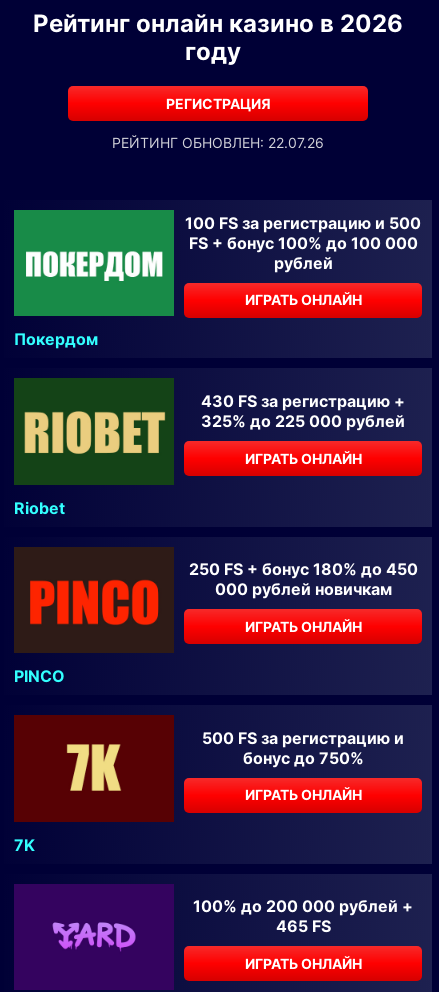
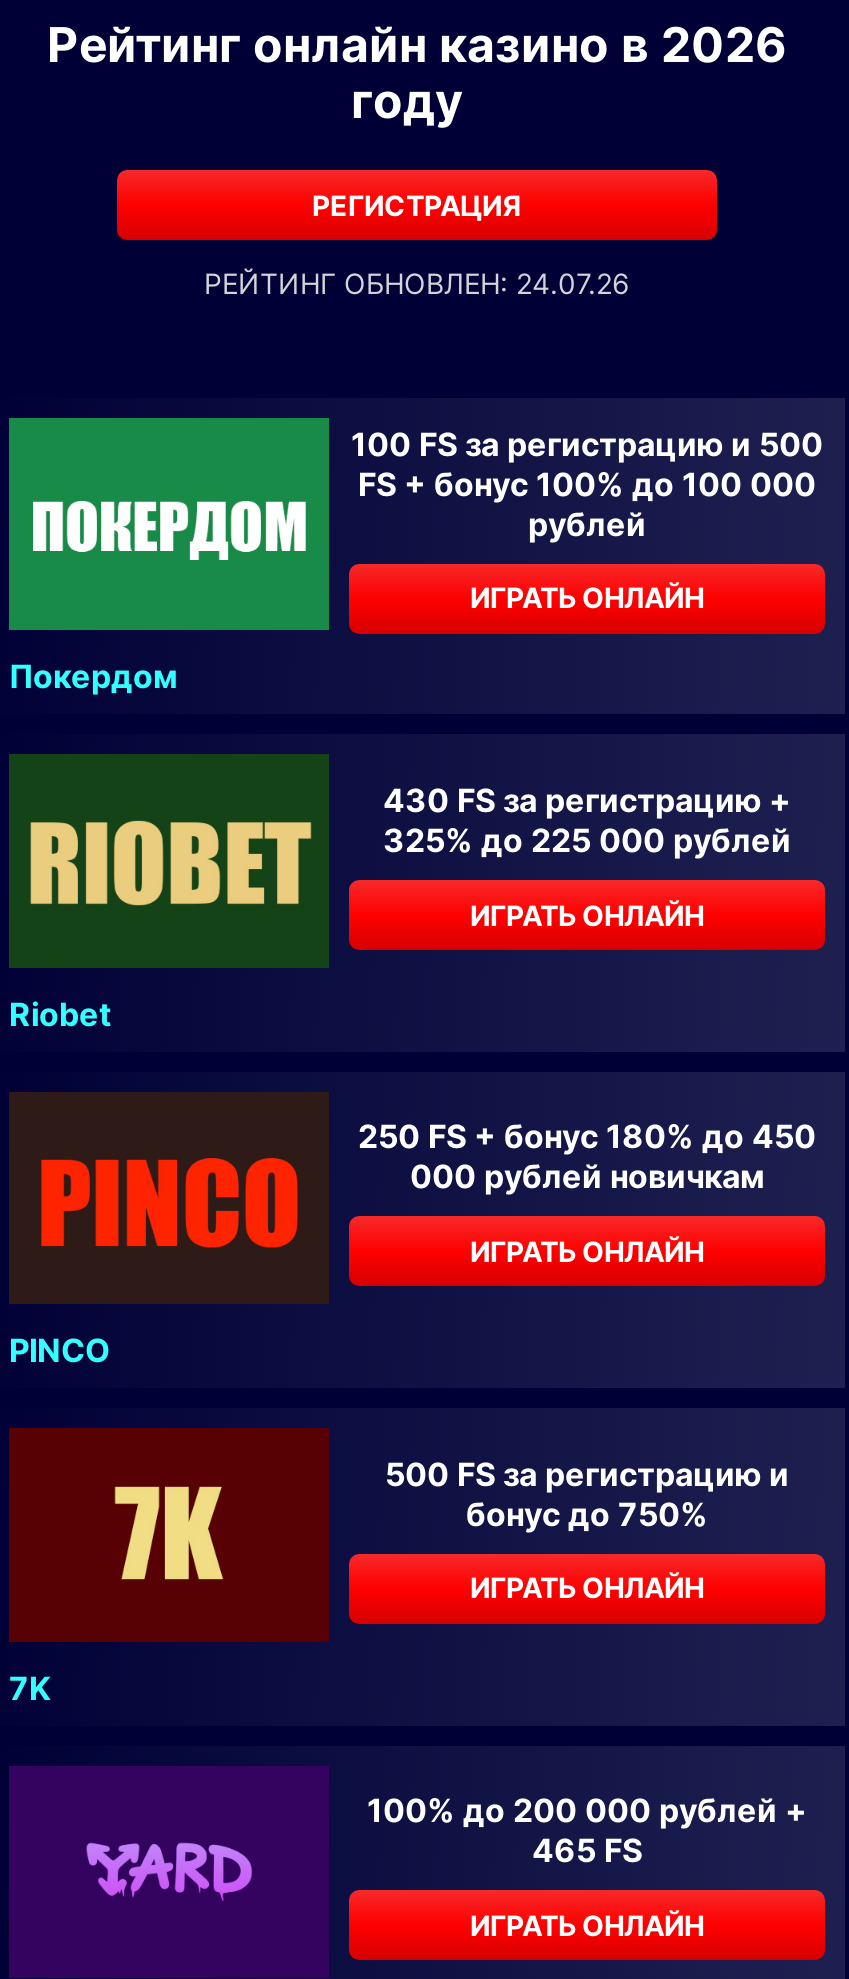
- РЕЙТИНГ ОБНОВЛЕН: 22.07.26
+ РЕЙТИНГ ОБНОВЛЕН: 24.07.26
